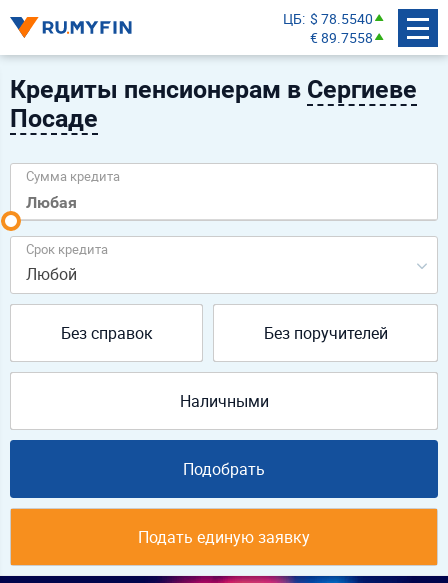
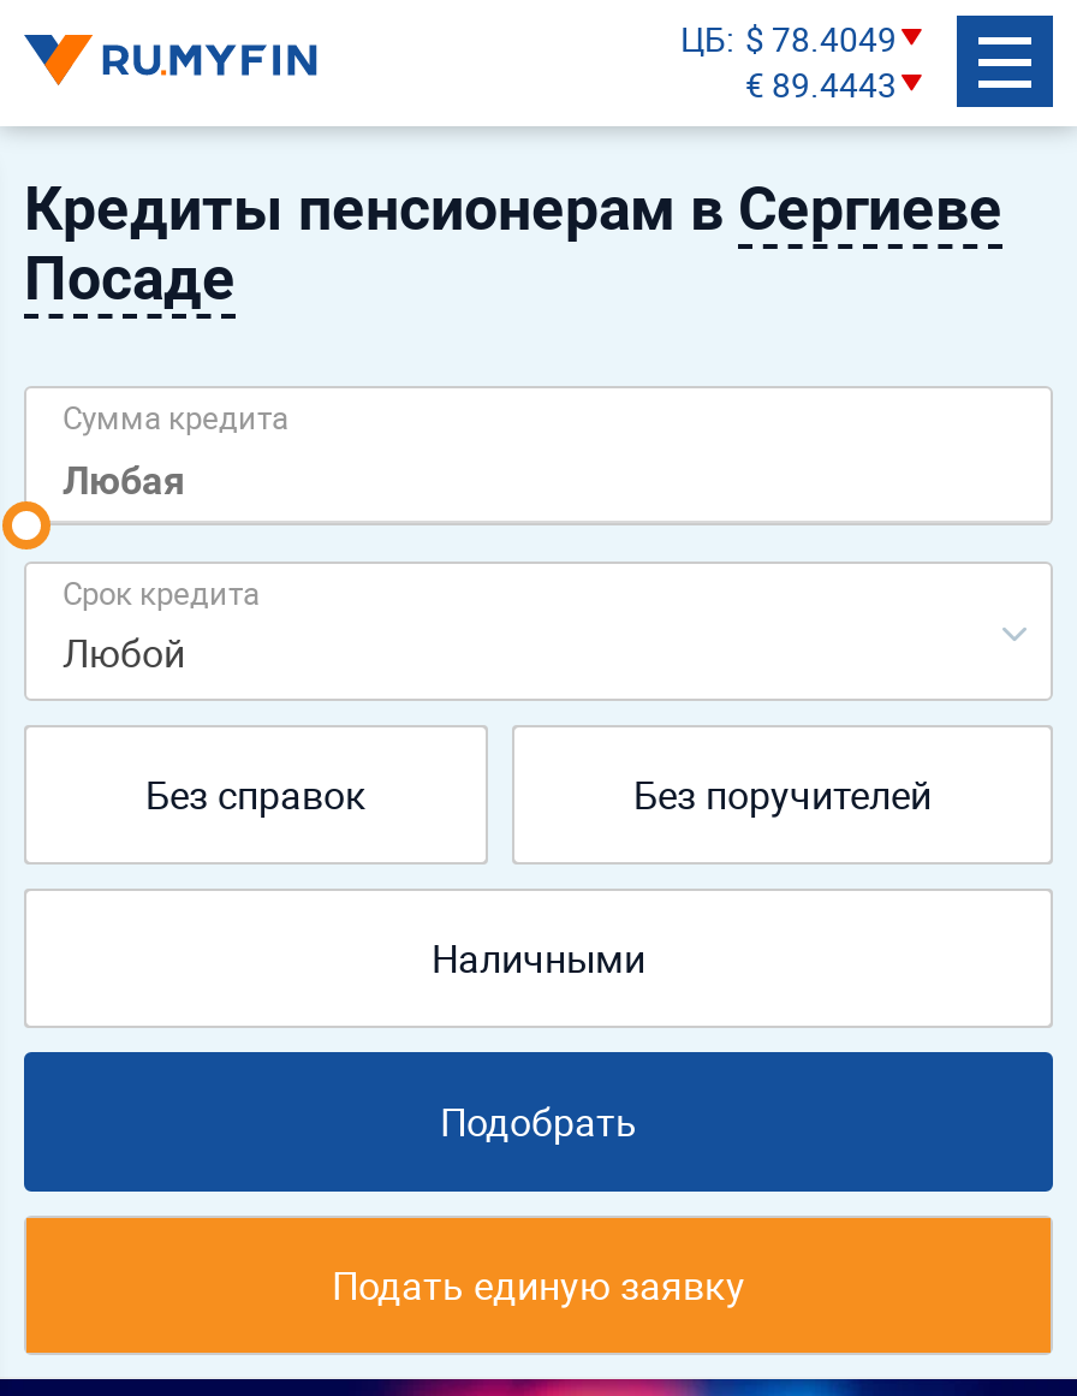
- ЦБ $ 78.5540
+ ЦБ $ 78.4049

- € 89.7558
+ € 89.4443
